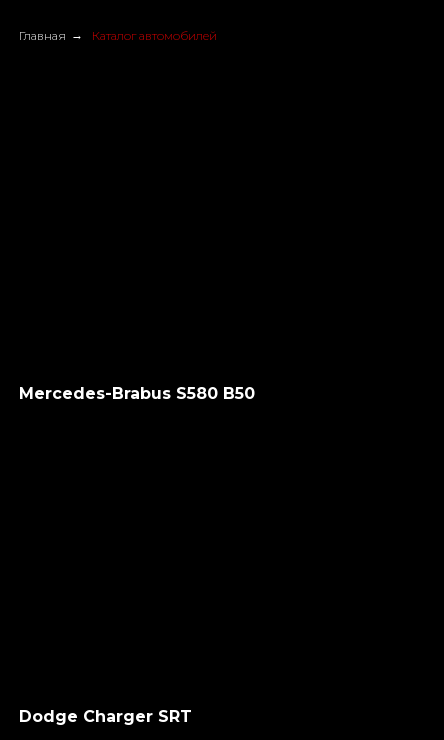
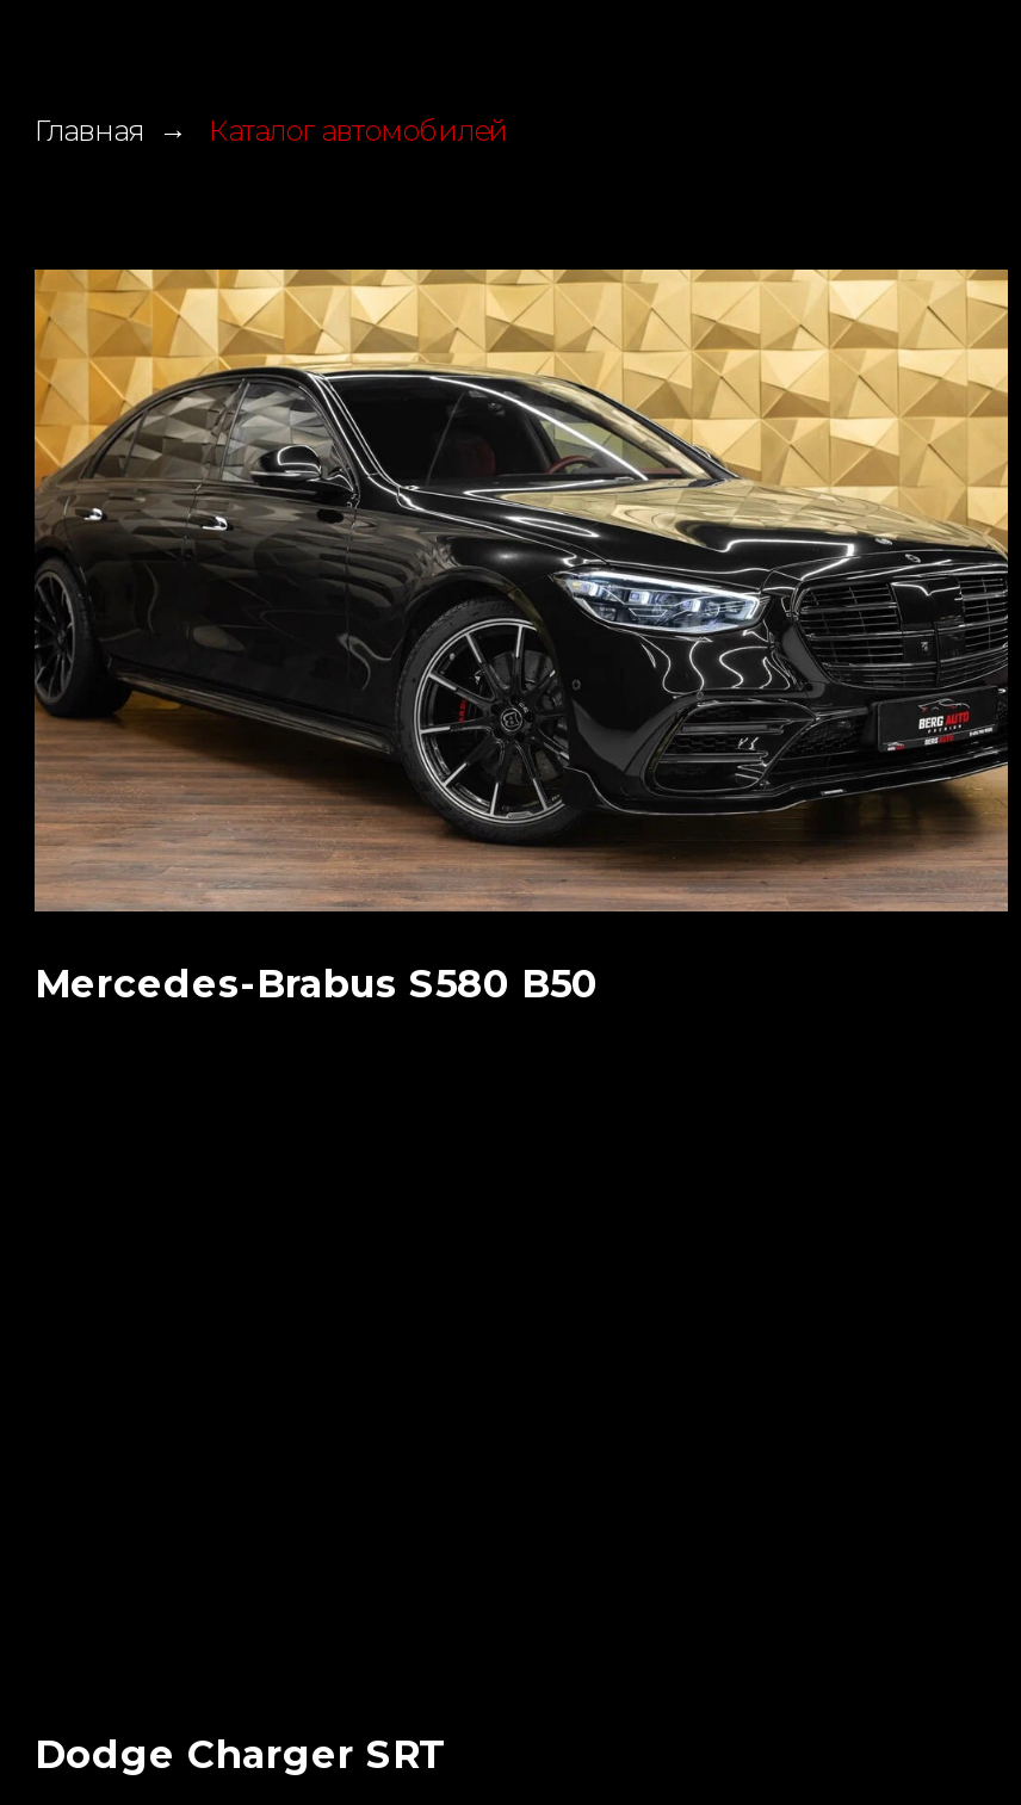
+ [image]
